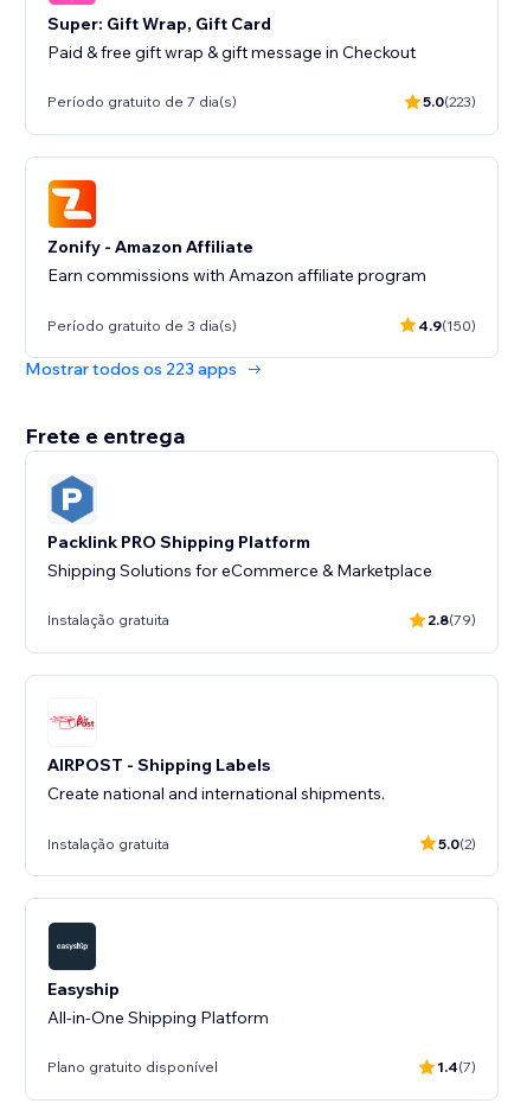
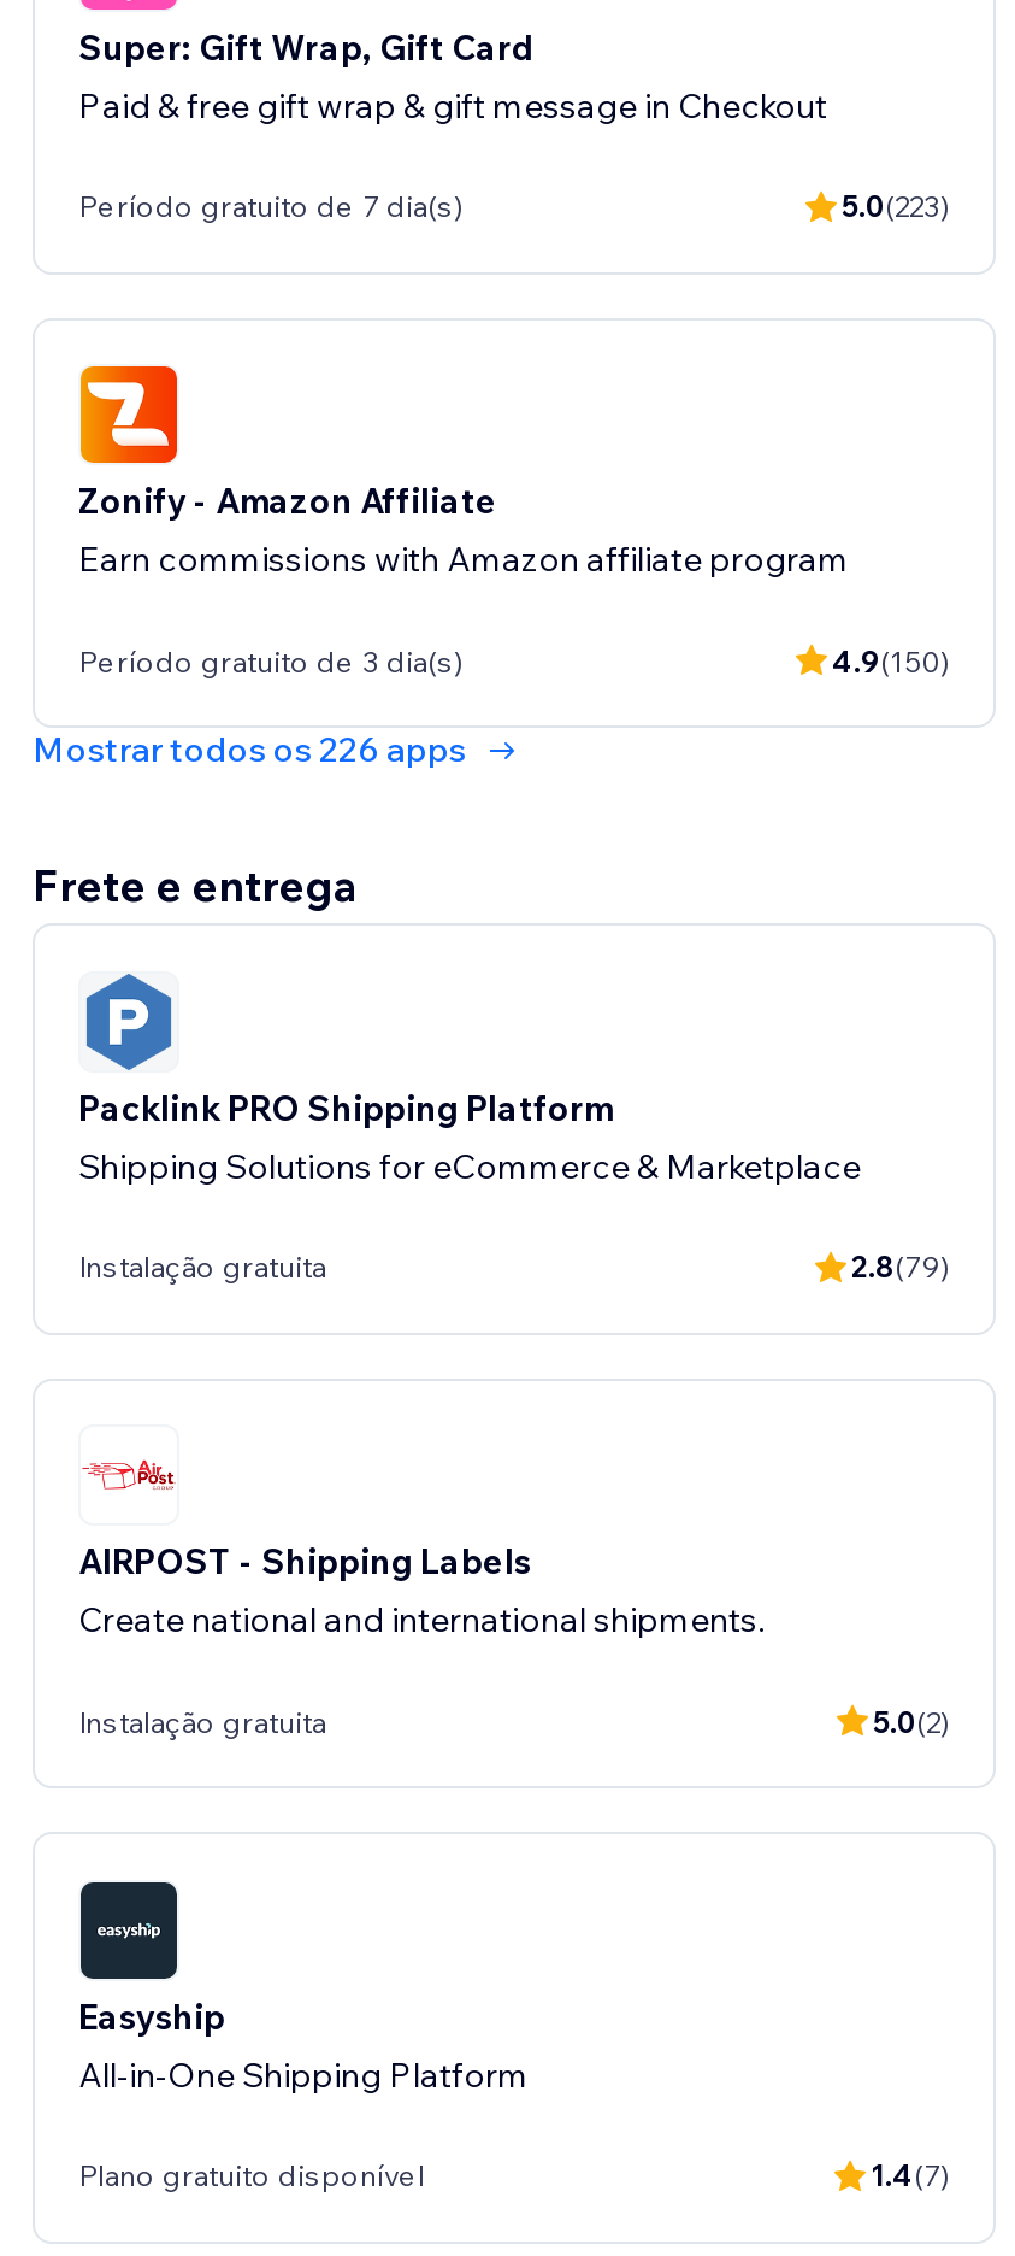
- Mostrar todos os 223 apps
+ Mostrar todos os 226 apps
